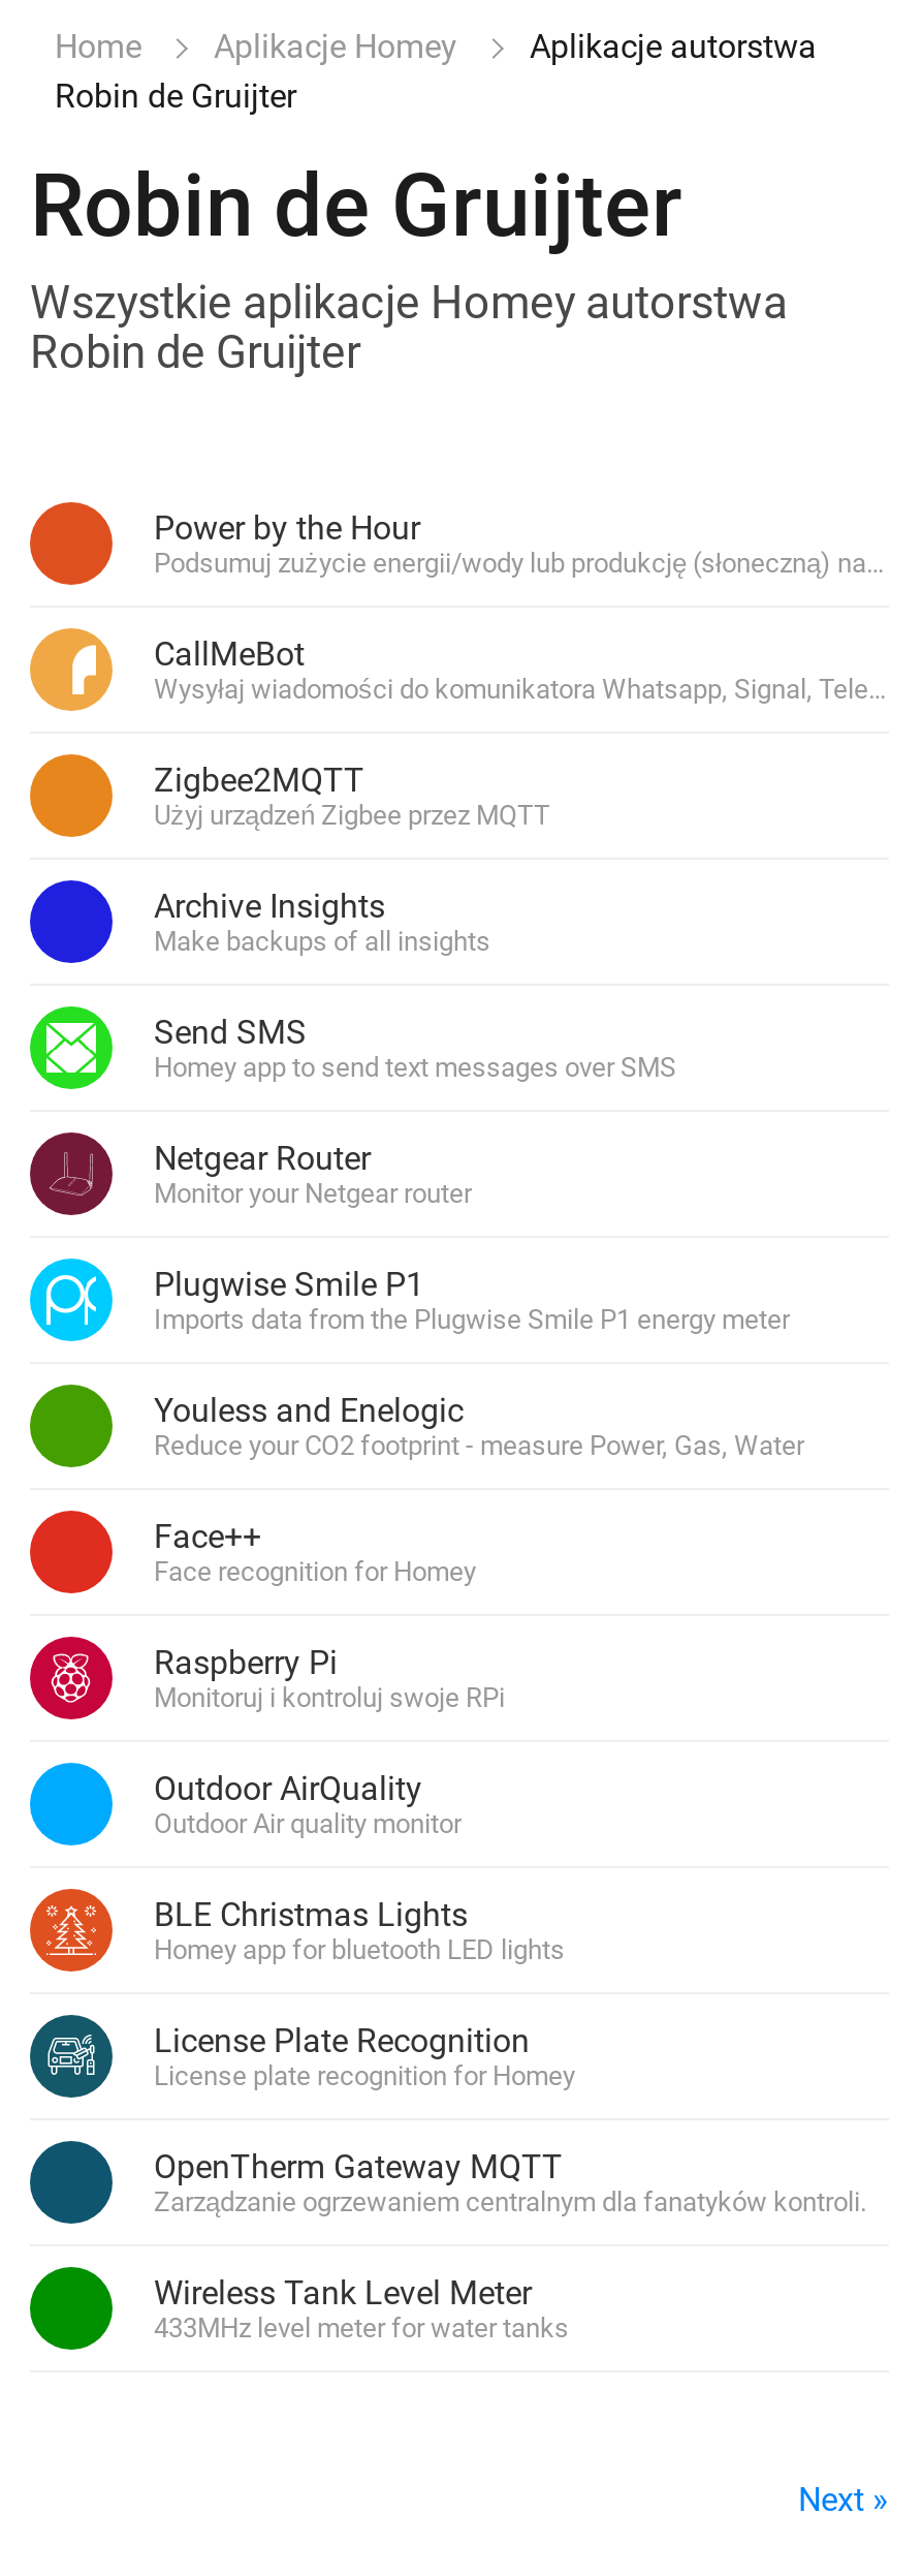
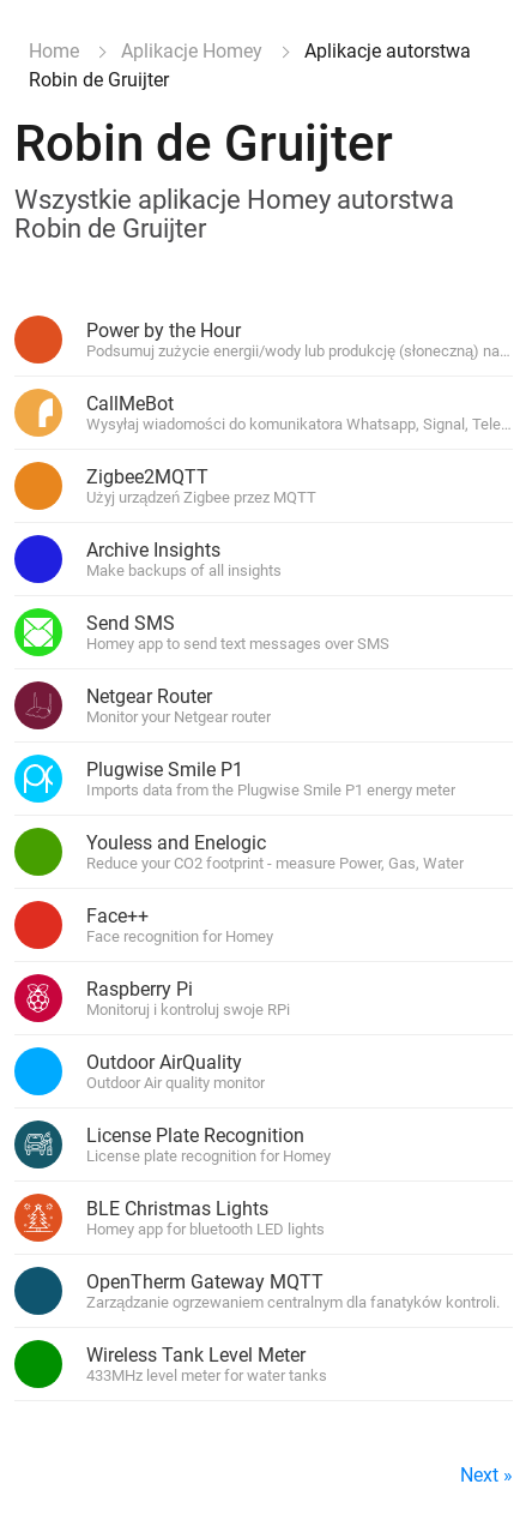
moved down: [image] | BLE Christmas Lights | Homey app for bluetooth LED lights

moved up: [image] | License Plate Recognition | License plate recognition for Homey
